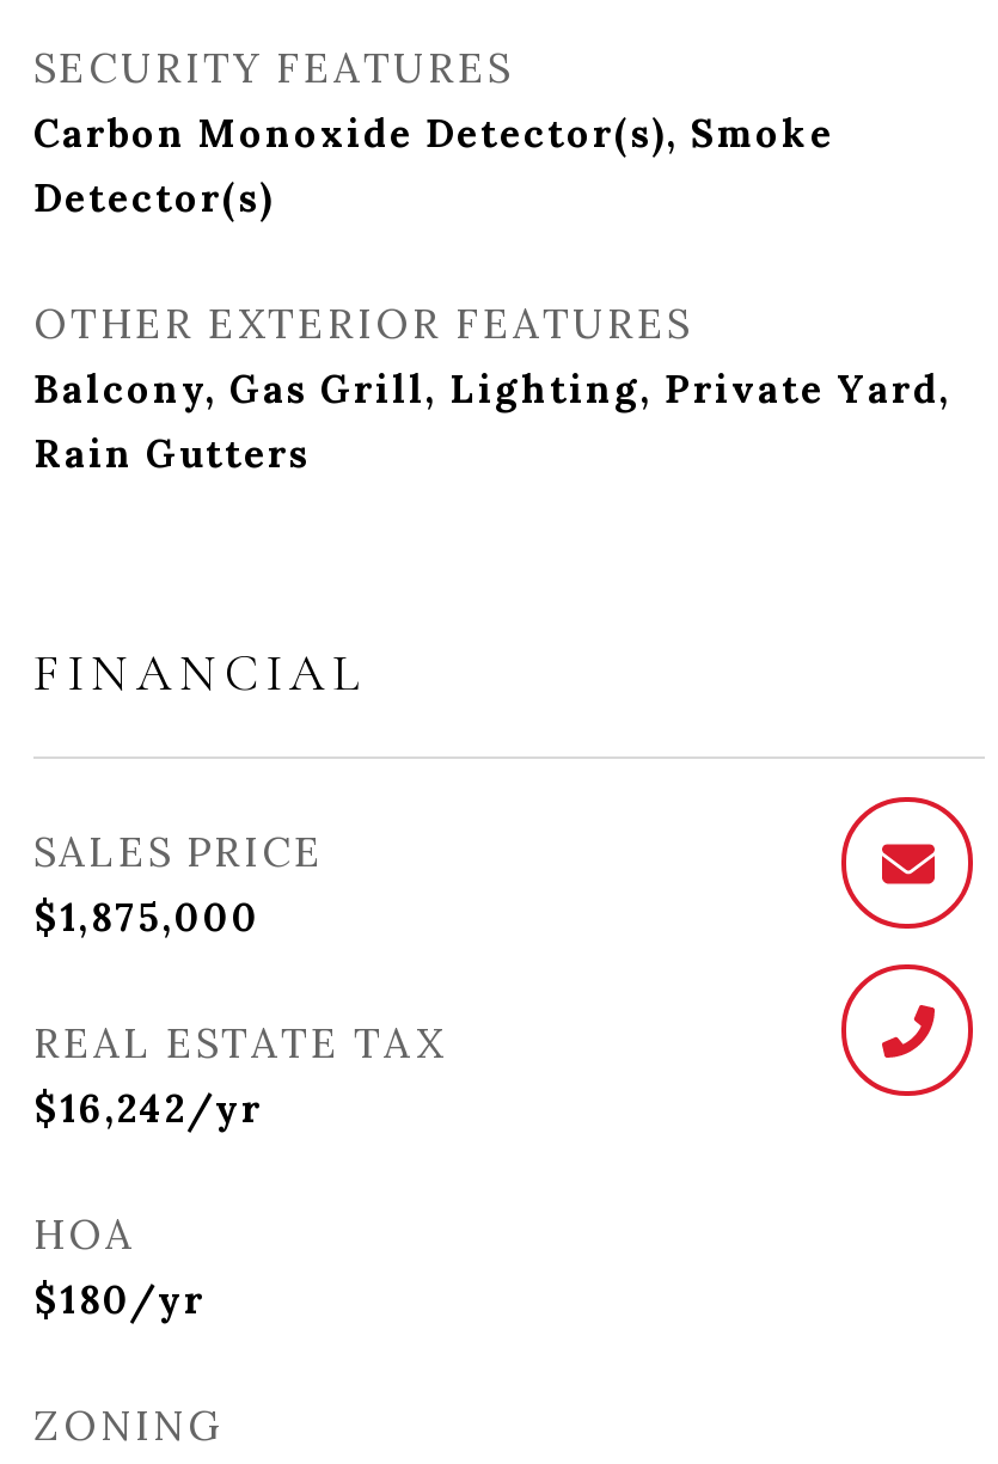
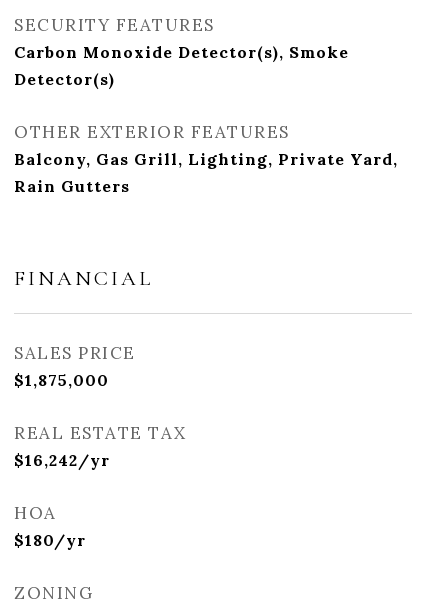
- [image]

- [image]
